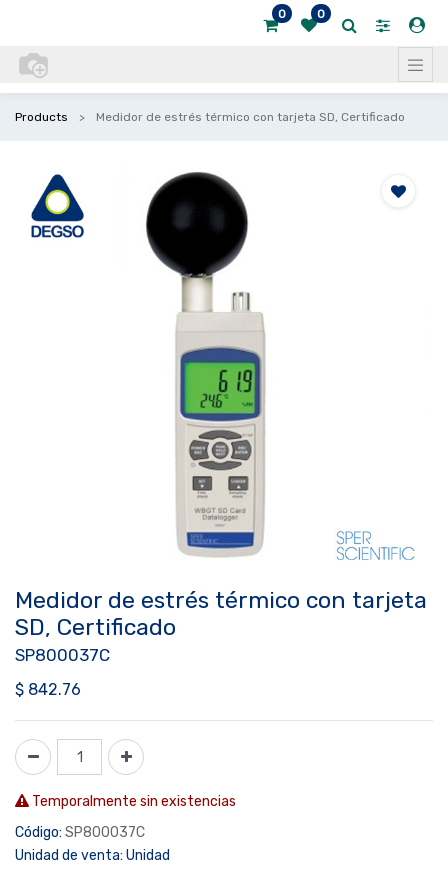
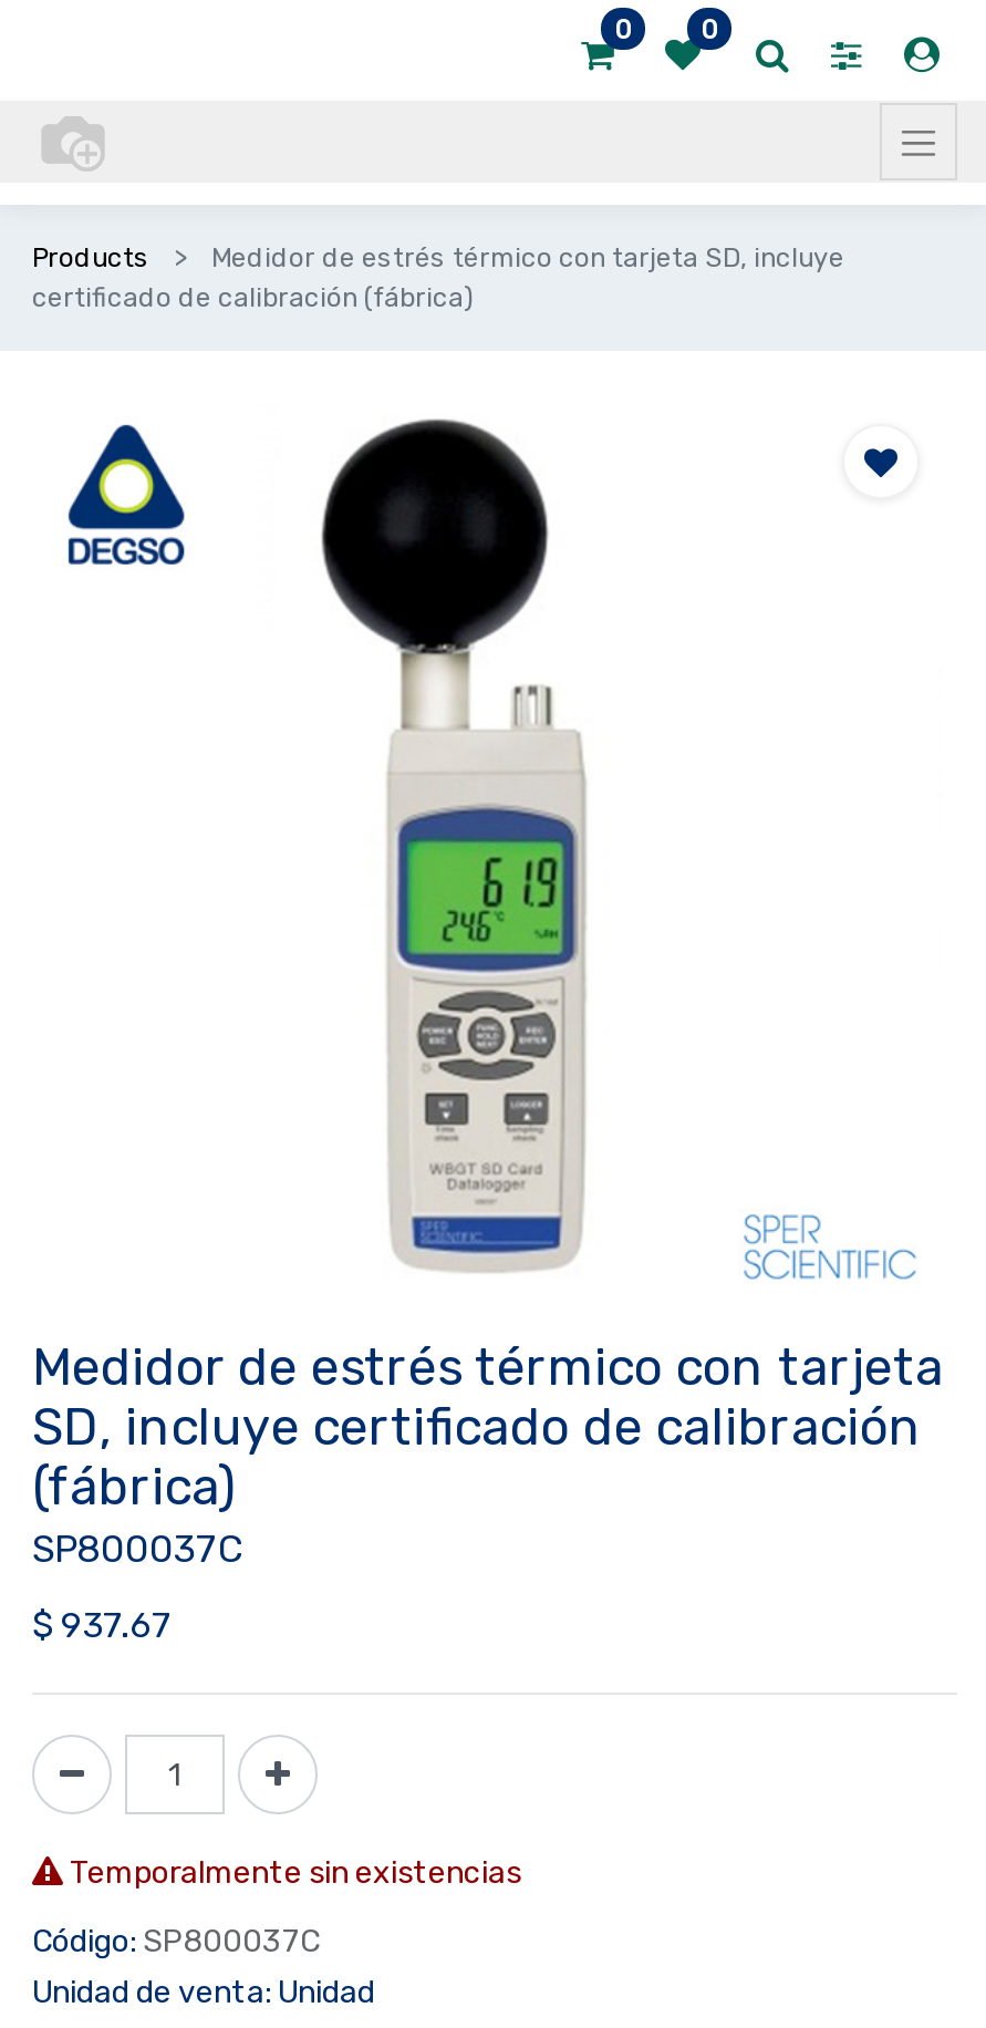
- Medidor de estrés térmico con tarjeta SD, Certificado
+ Medidor de estrés térmico con tarjeta SD, incluye
+ certificado de calibración (fábrica)

- SD, Certificado
+ SD, incluye certificado de calibración
+ (fábrica)

- $842.76
+ $937.67
